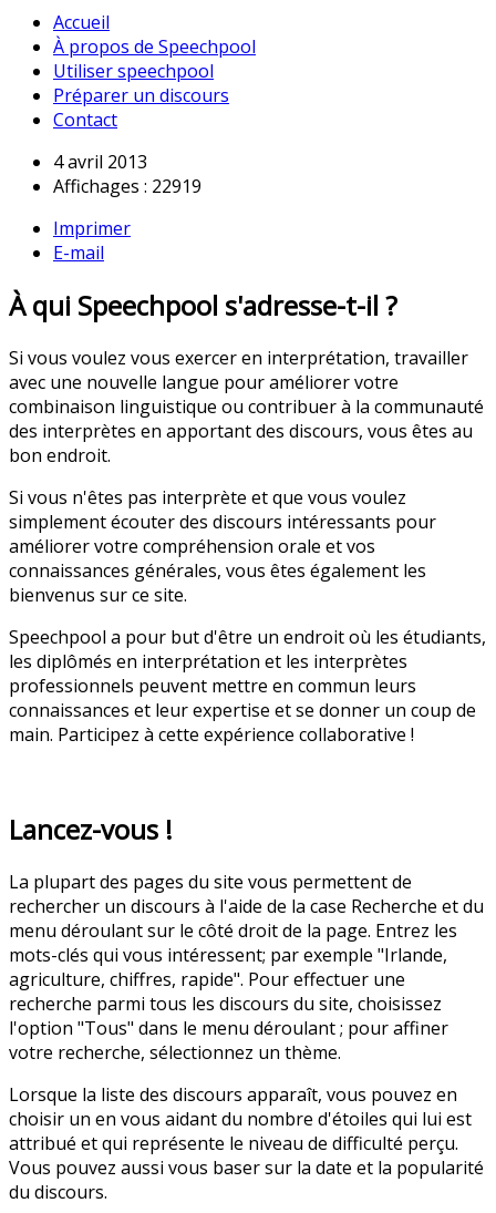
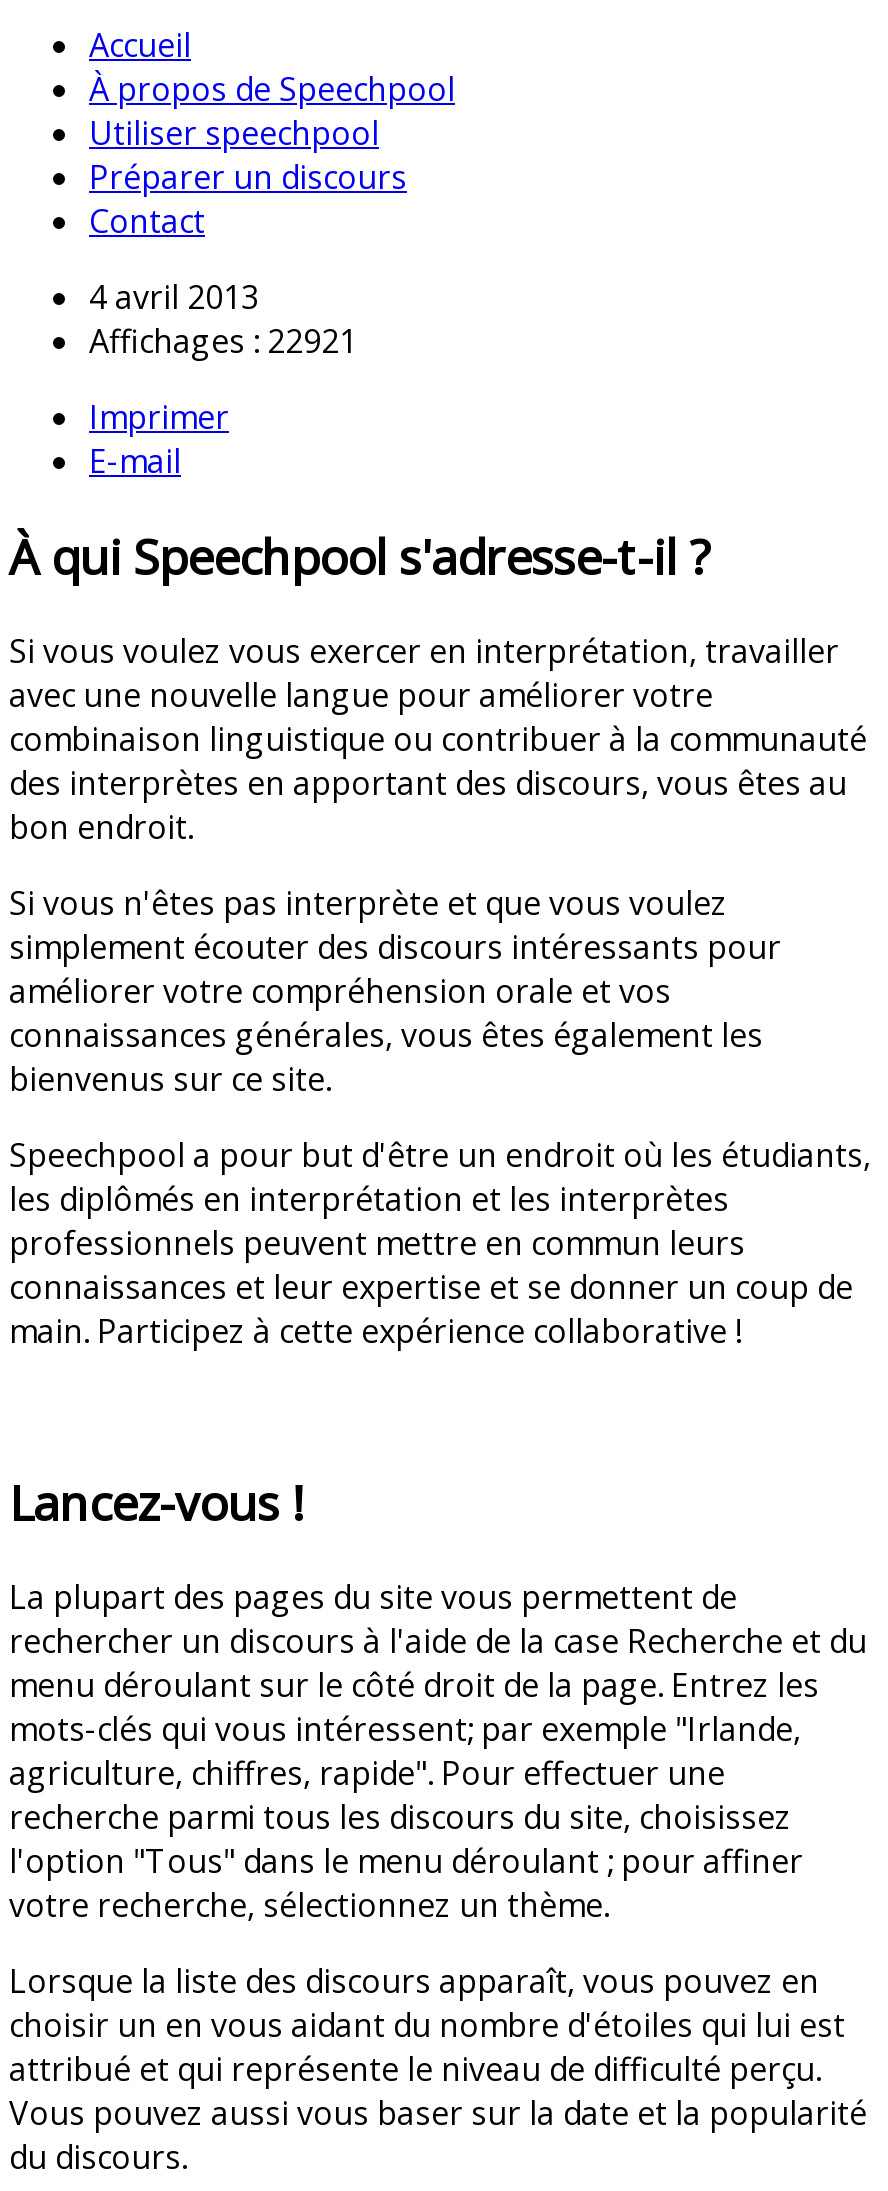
- Affichages : 22919
+ Affichages : 22921
